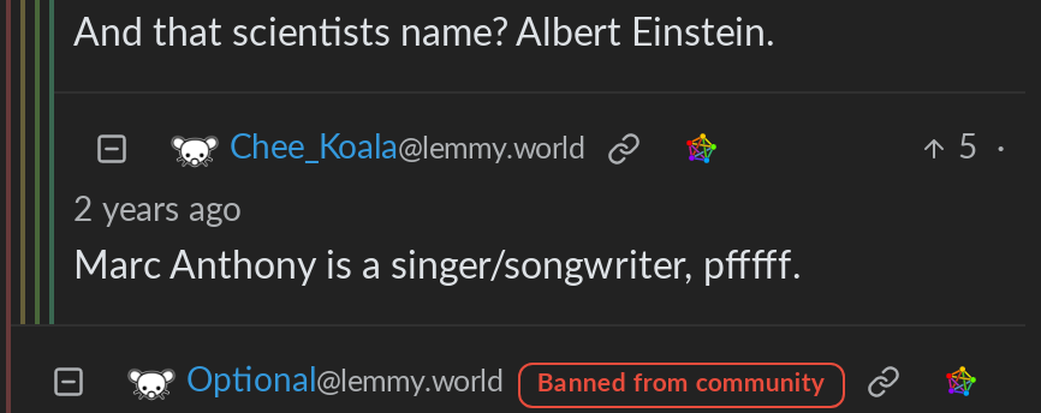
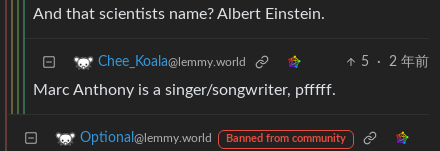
- 5 ·
- 2 years ago
+ 5 · 2 年前
